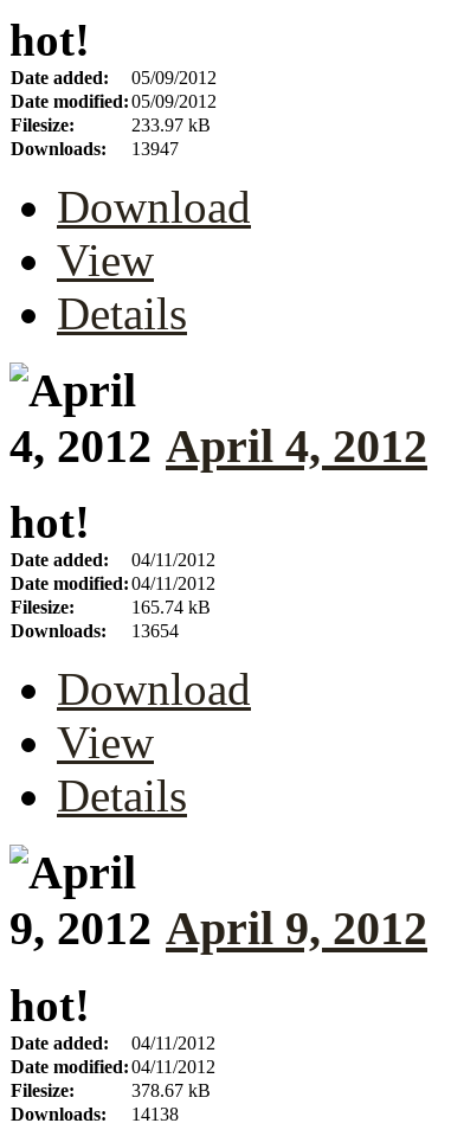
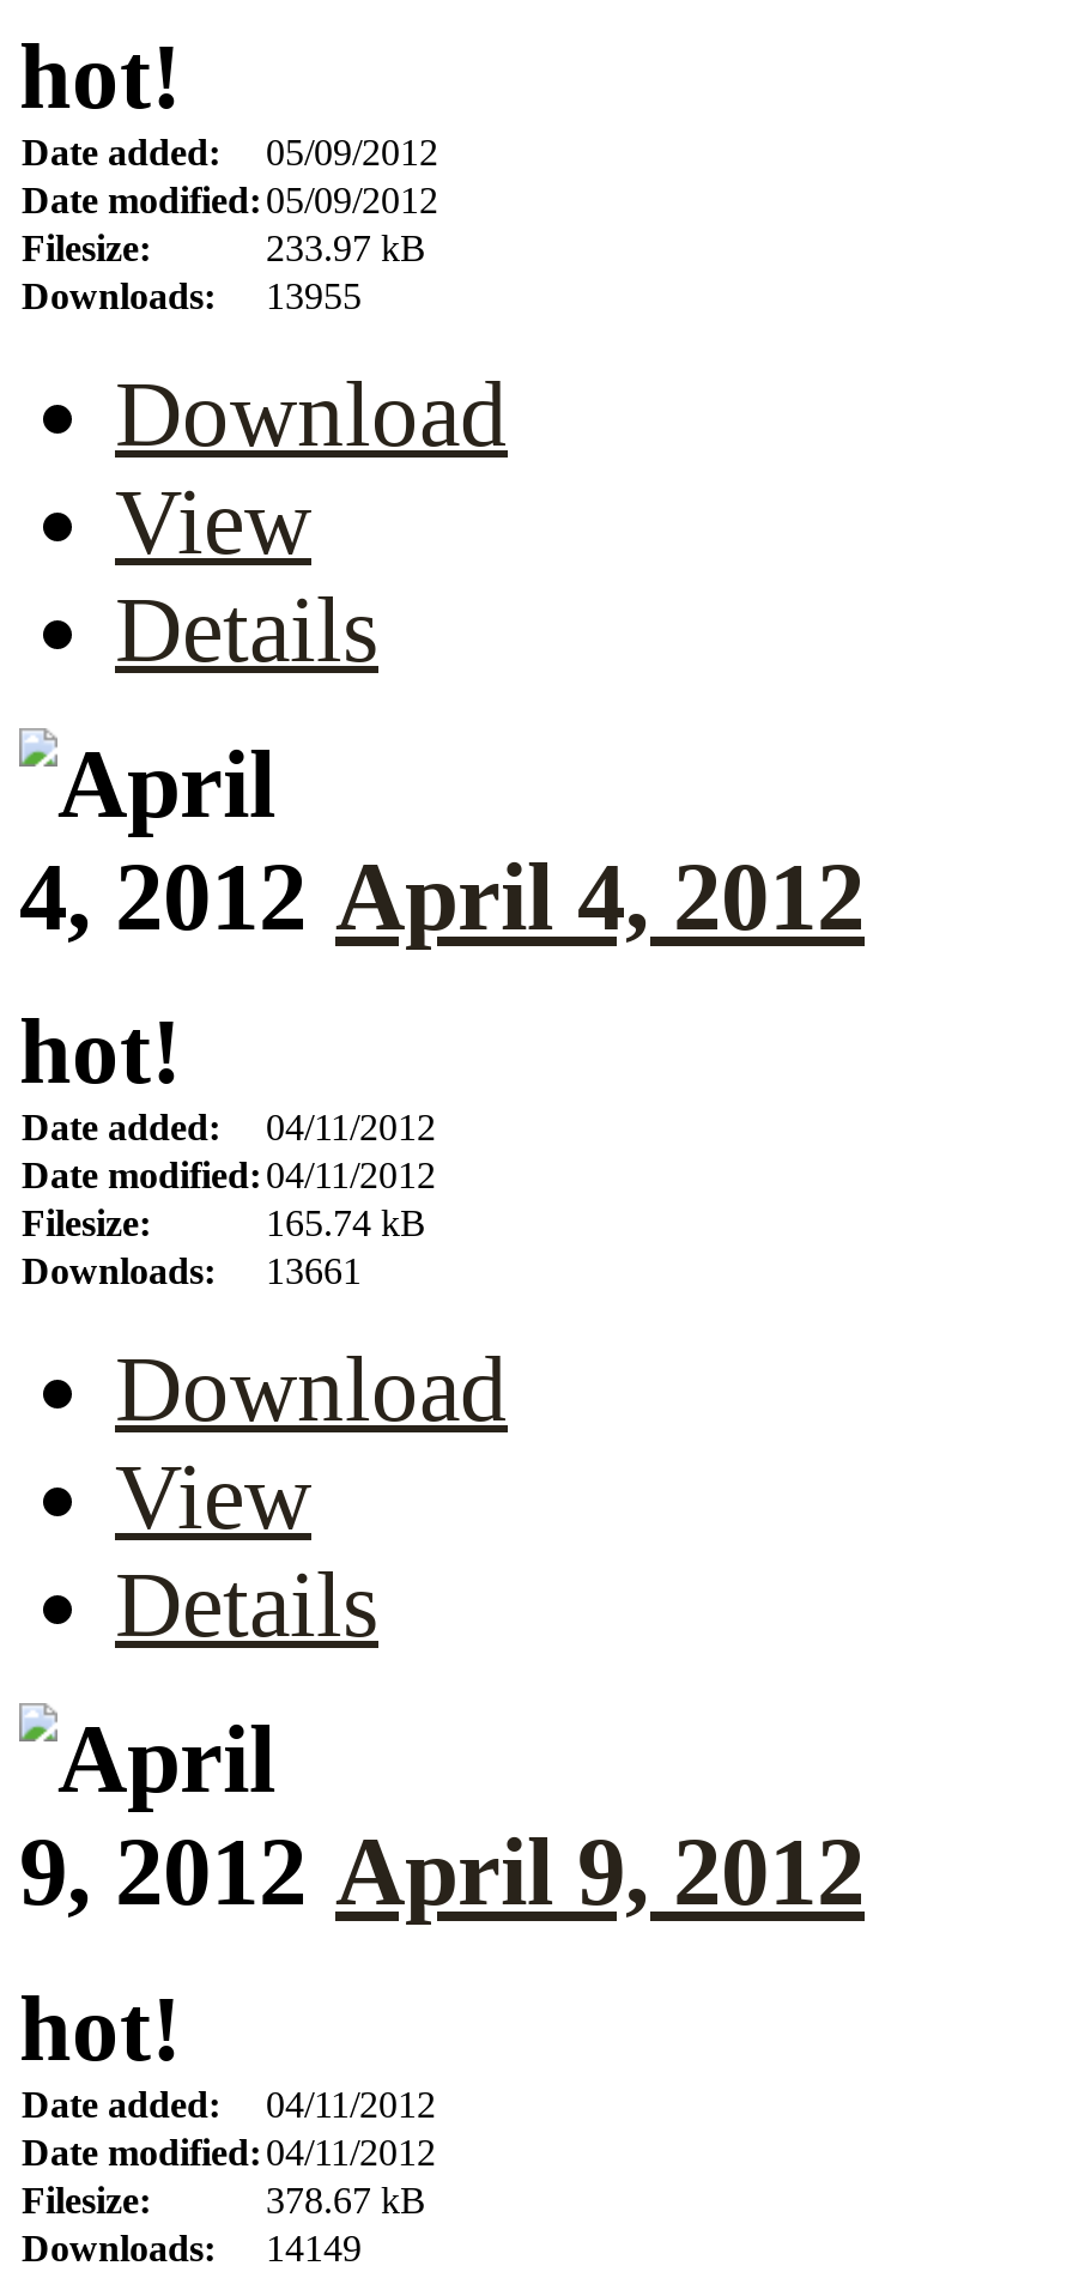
- Downloads: 13947
+ Downloads: 13955

- Downloads: 13654
+ Downloads: 13661

- Downloads: 14138
+ Downloads: 14149
